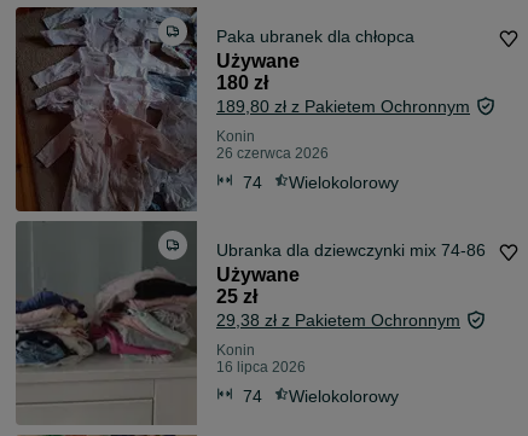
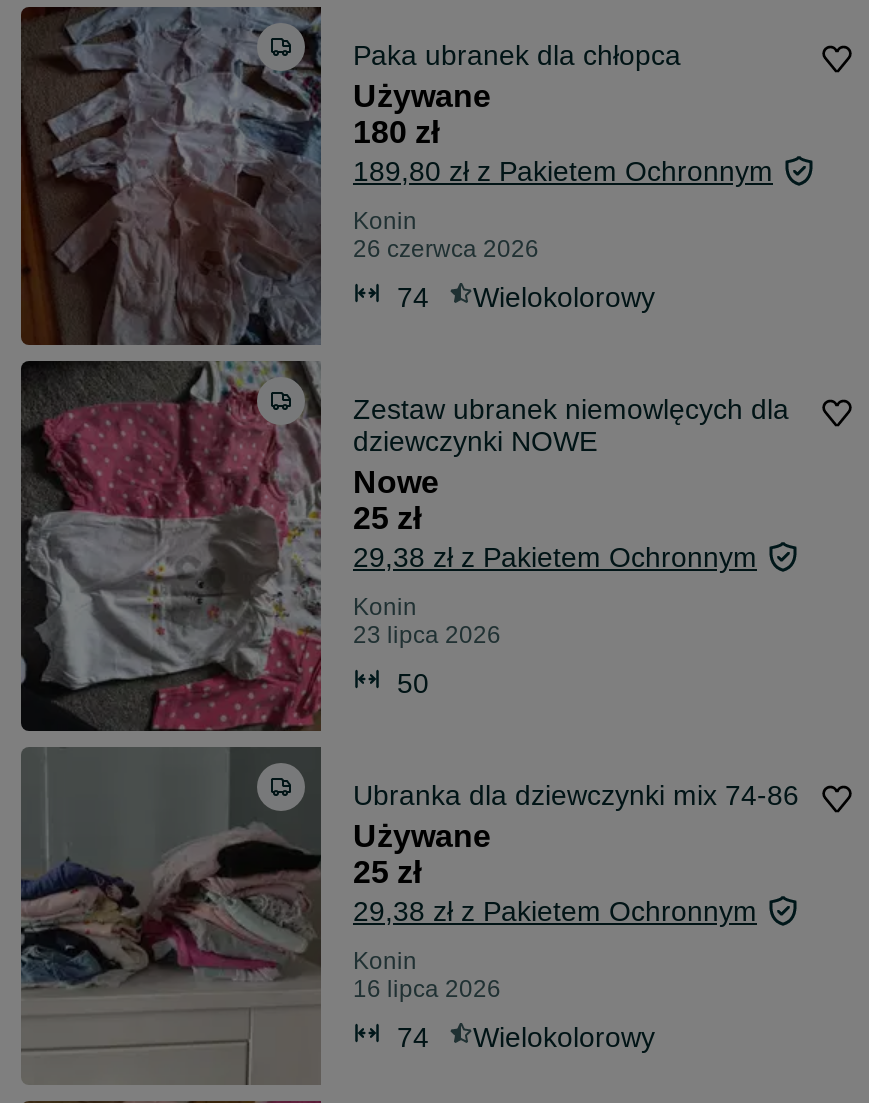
+ [image]
+ Zestaw ubranek niemowlęcych dla
+ dziewczynki NOWE
+ Nowe
+ 25 zł
+ 29,38 zł z Pakietem Ochronnym
+ Konin
+ 23 lipca 2026
+ 50
